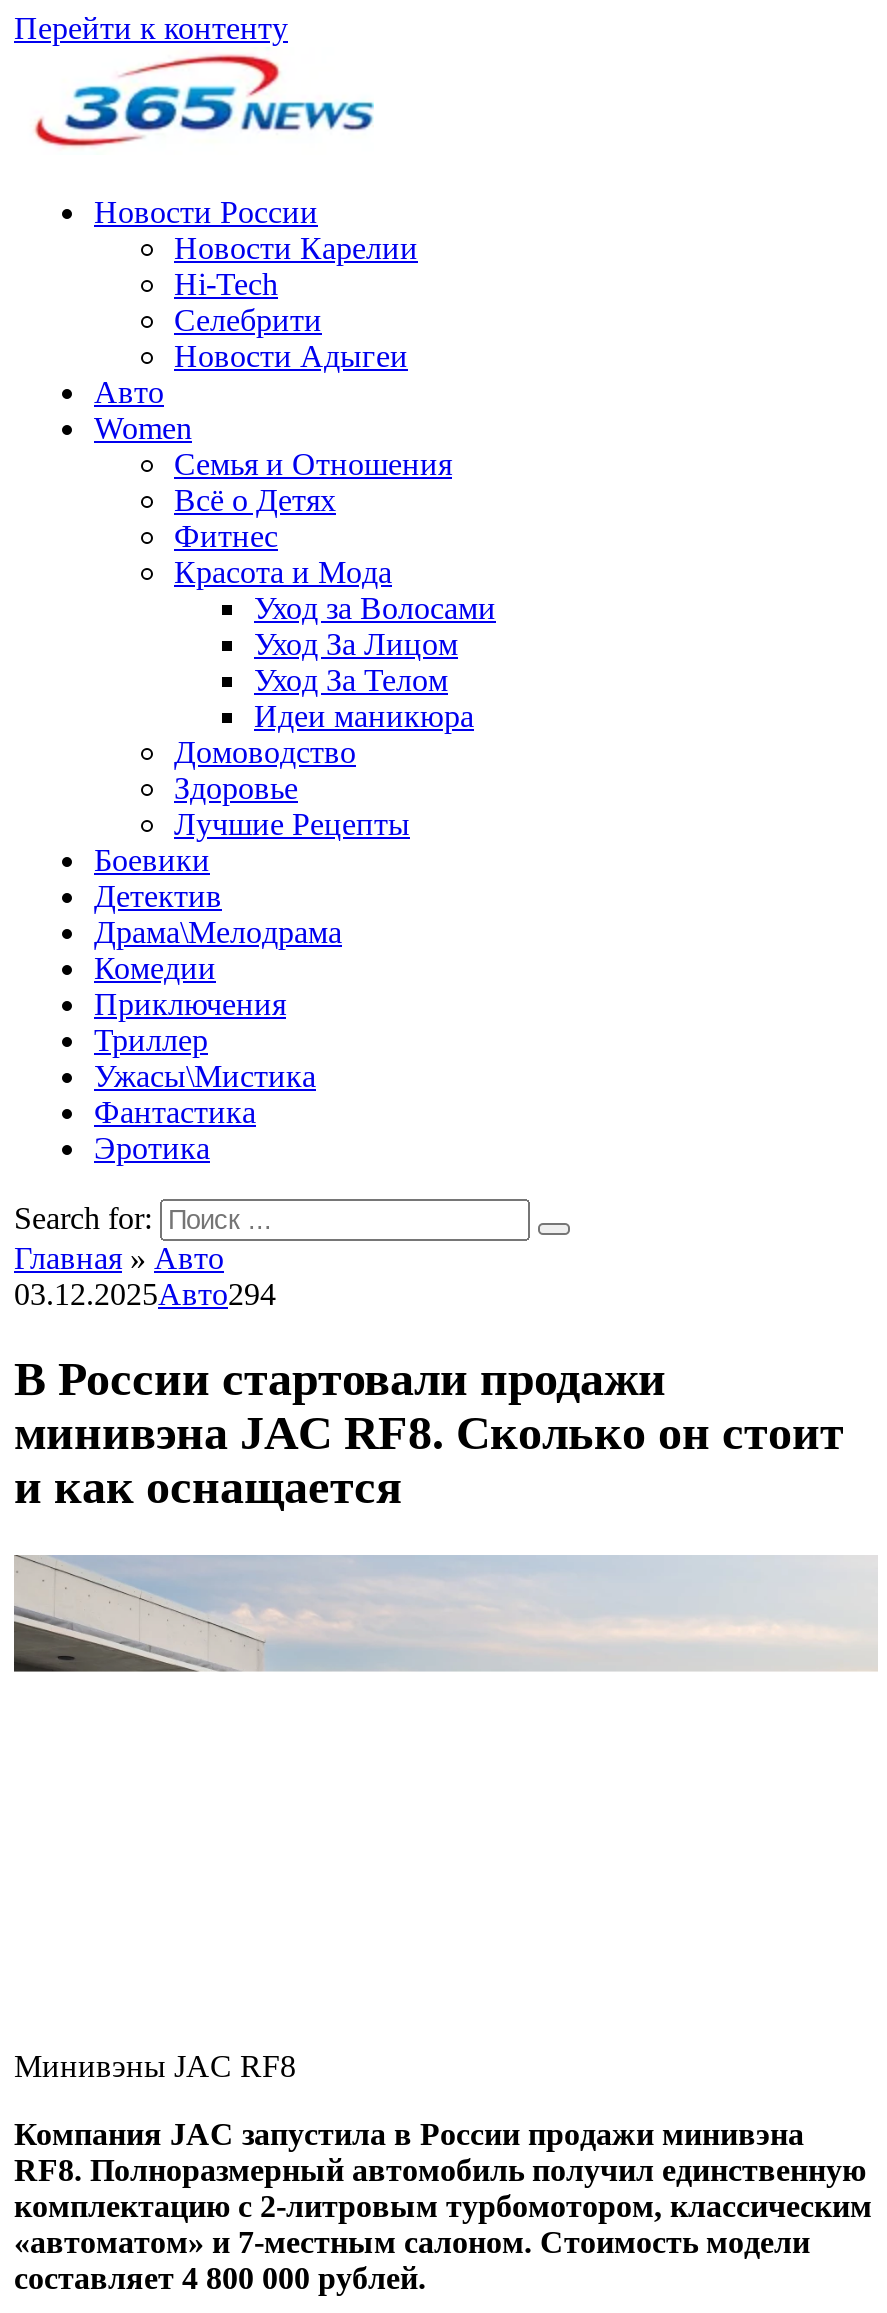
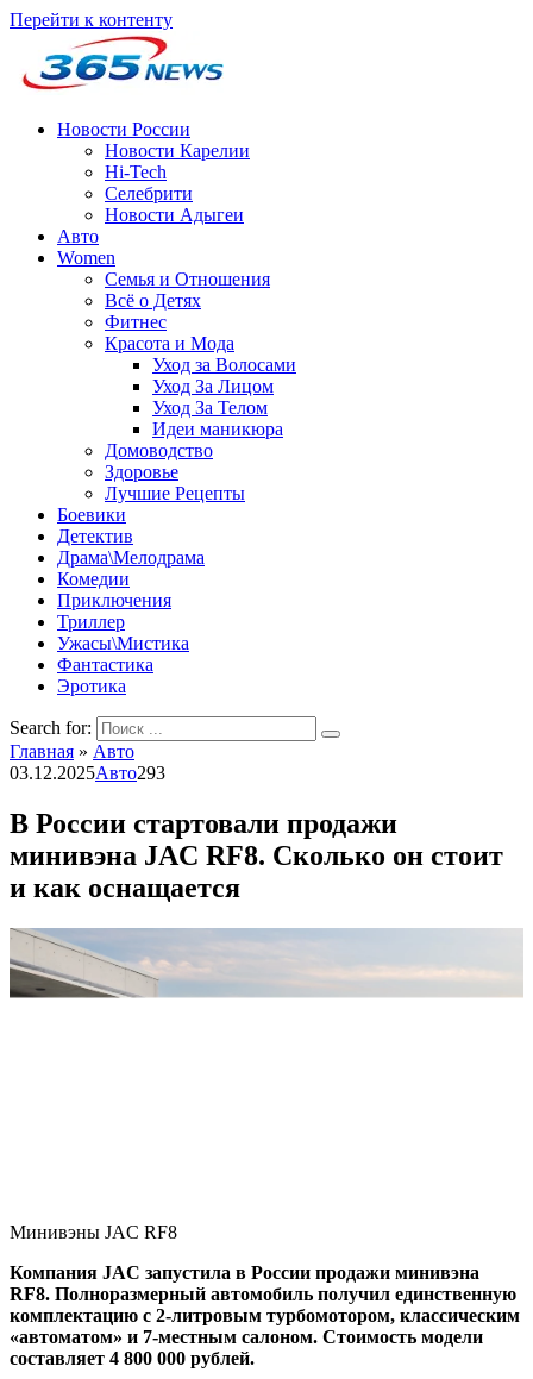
- 03.12.2025Авто294
+ 03.12.2025Авто293
